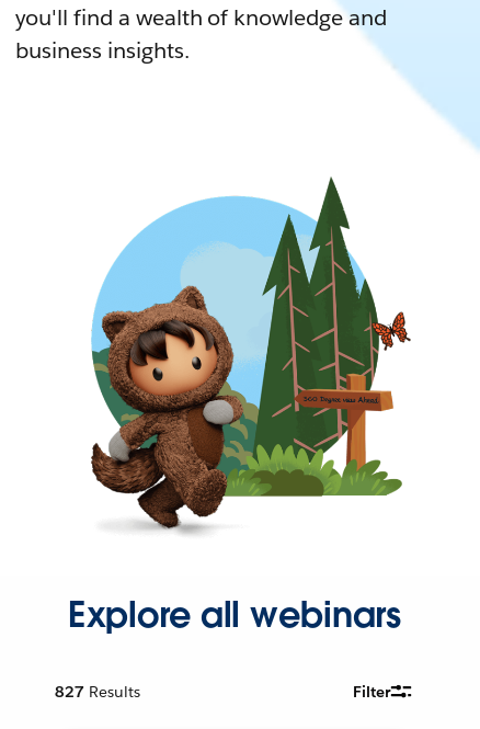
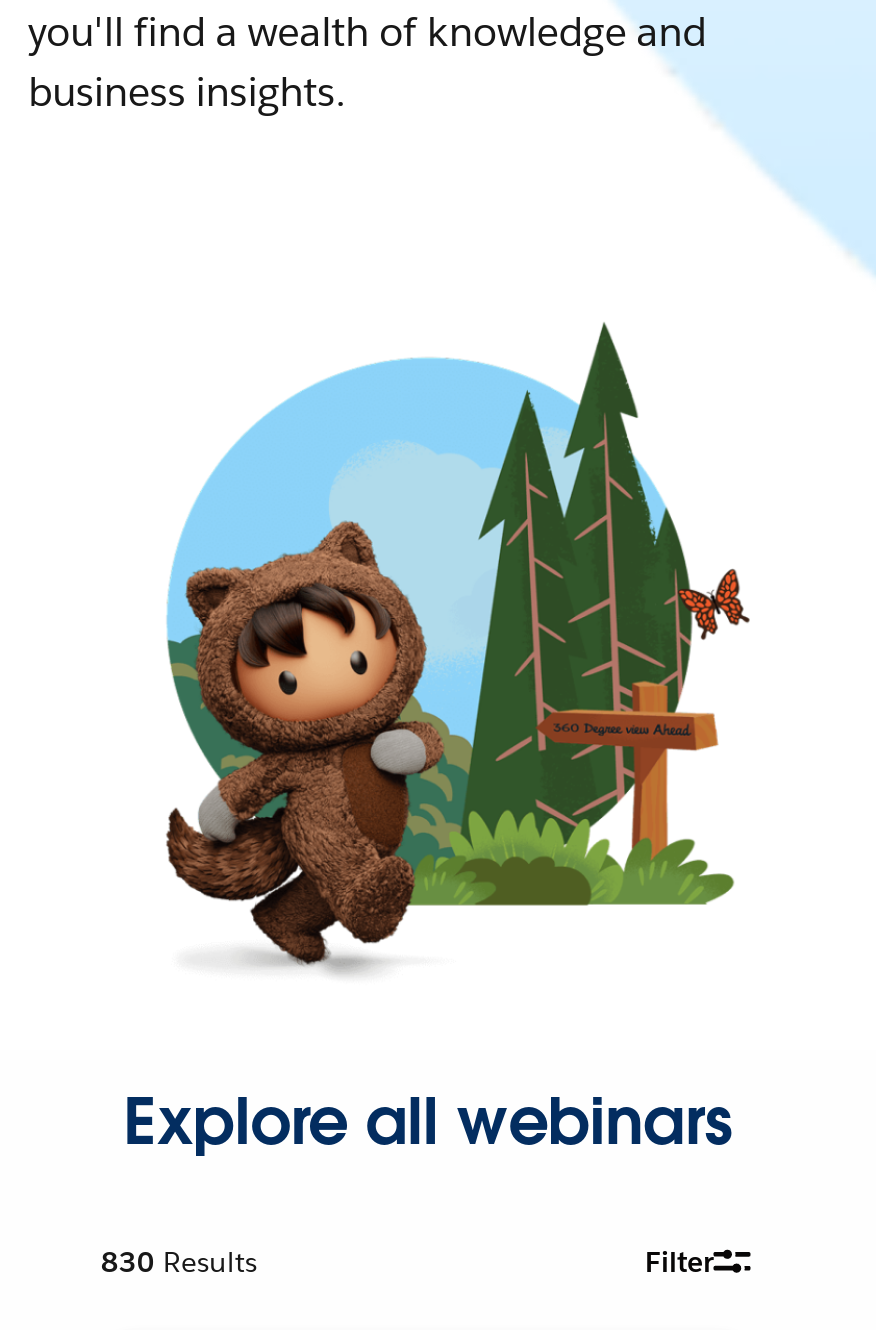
- 827 Results
+ 830 Results
